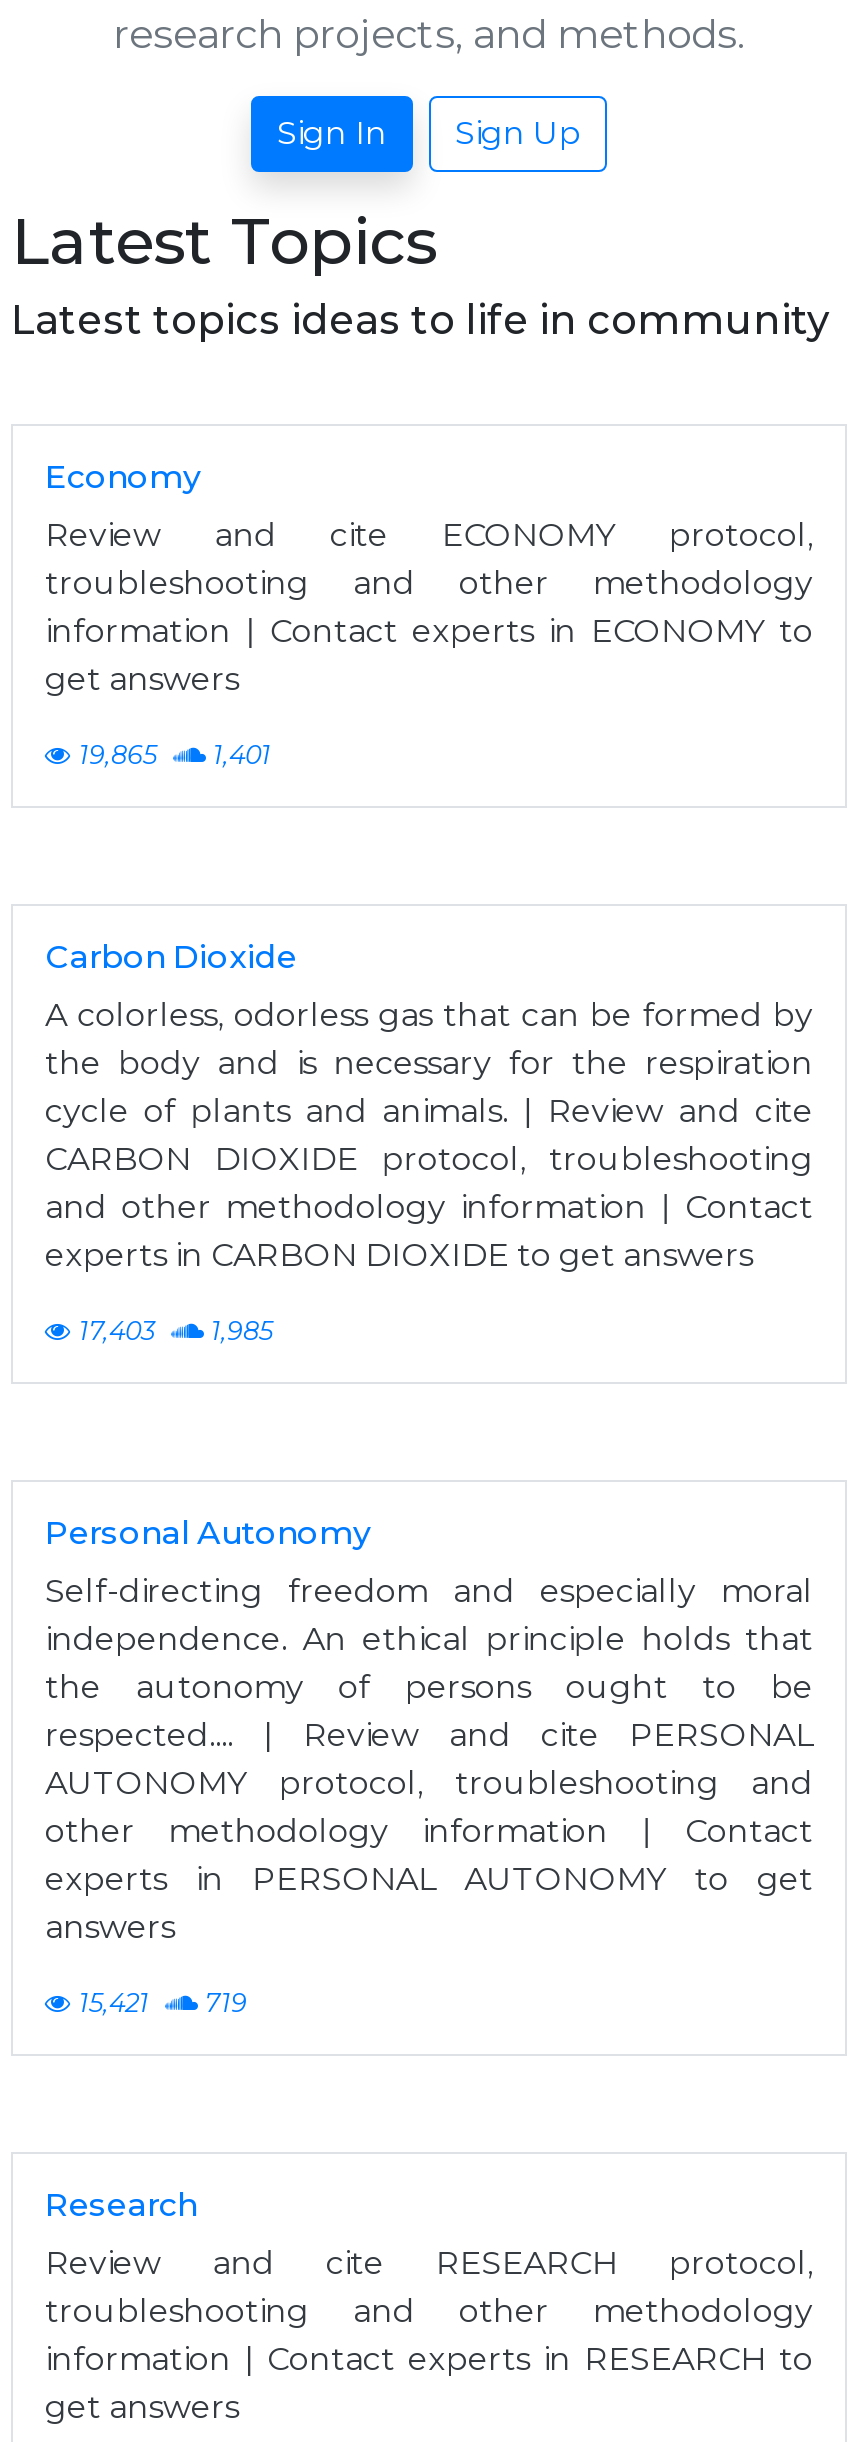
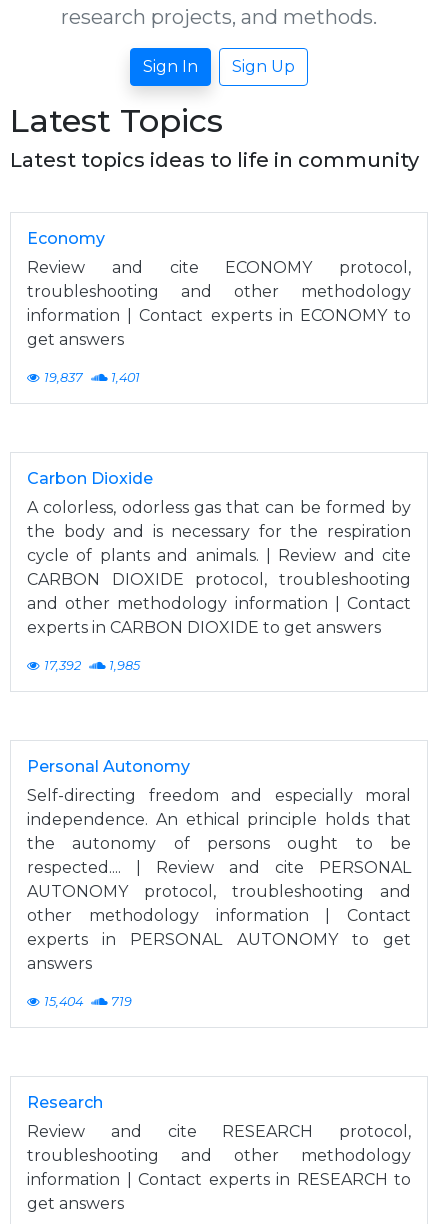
- 19,865 1,401
+ 19,837 1,401

- 17,403 1,985
+ 17,392 1,985

- 15,421 719
+ 15,404 719
